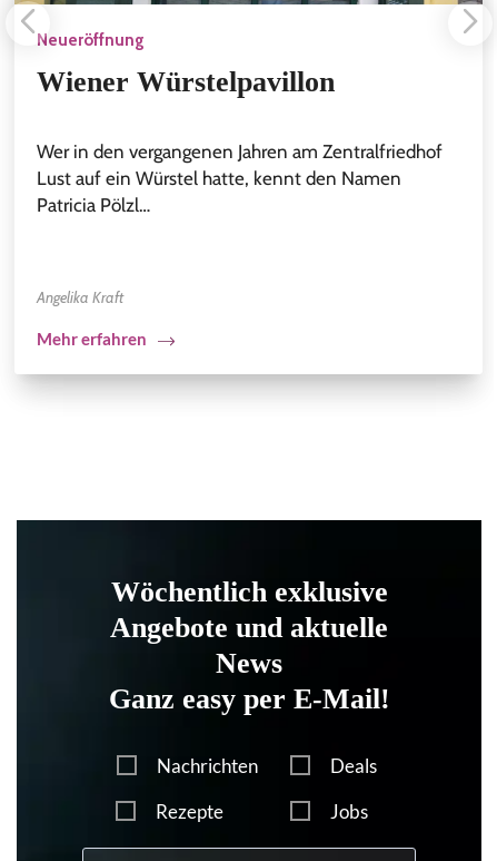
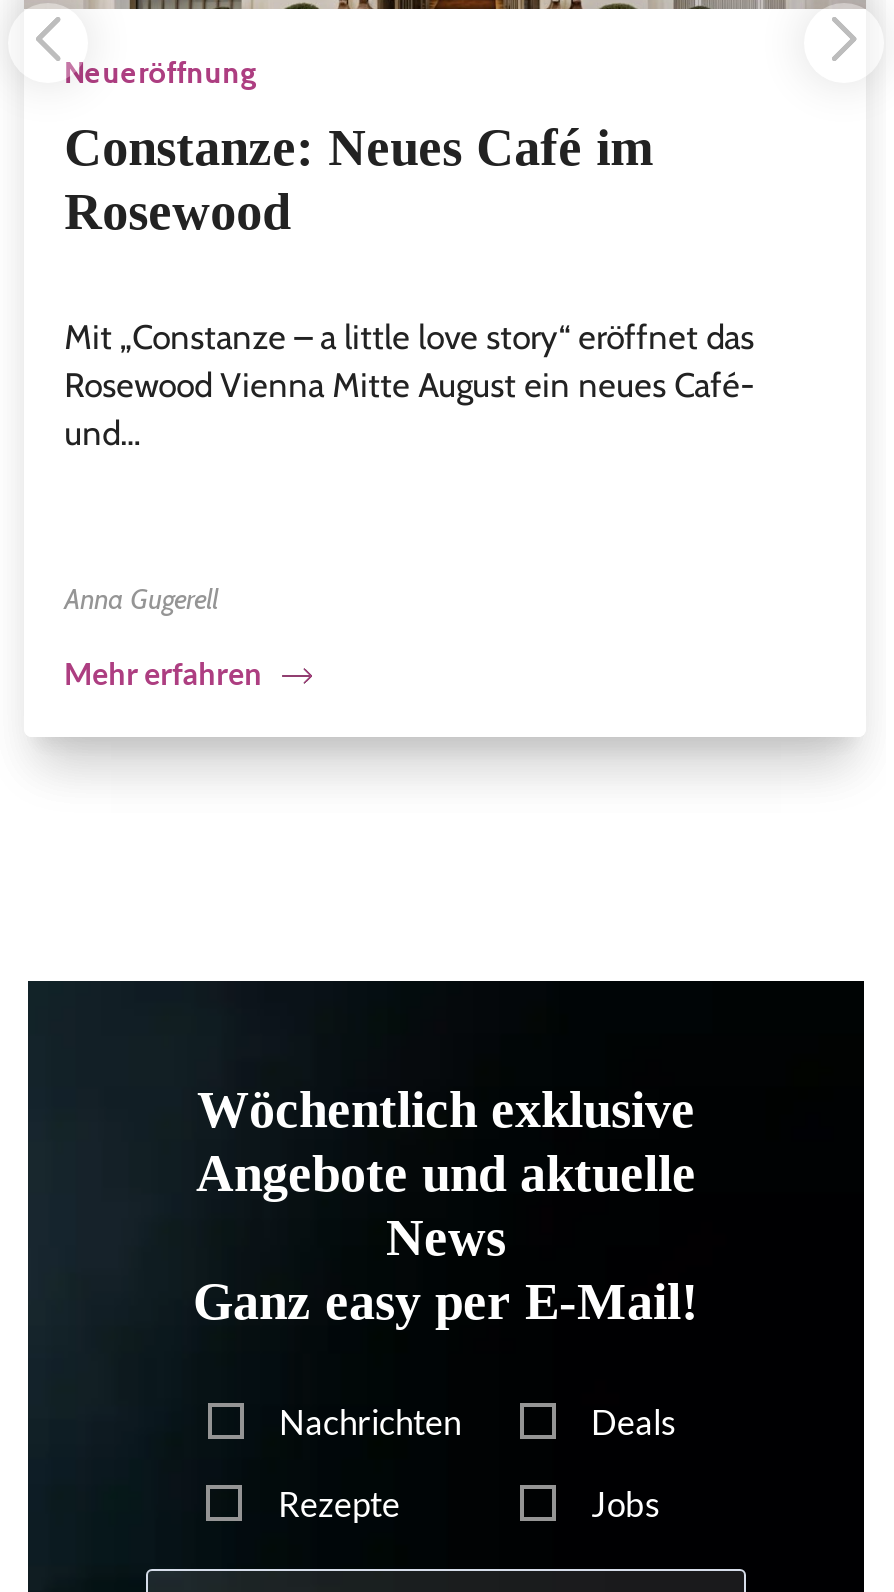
- Wiener Würstelpavillon
+ Constanze: Neues Café im
+ Rosewood

- Wer in den vergangenen Jahren am Zentralfriedhof
- Lust auf ein Würstel hatte, kennt den Namen
- Patricia Pölzl…
+ Mit „Constanze – a little love story“ eröffnet das
+ Rosewood Vienna Mitte August ein neues Café-
+ und…

- Angelika Kraft
+ Anna Gugerell
